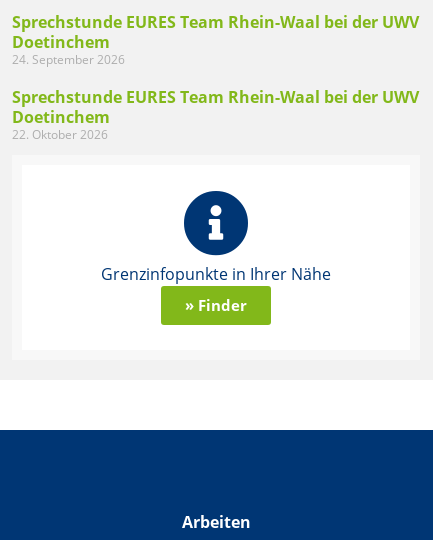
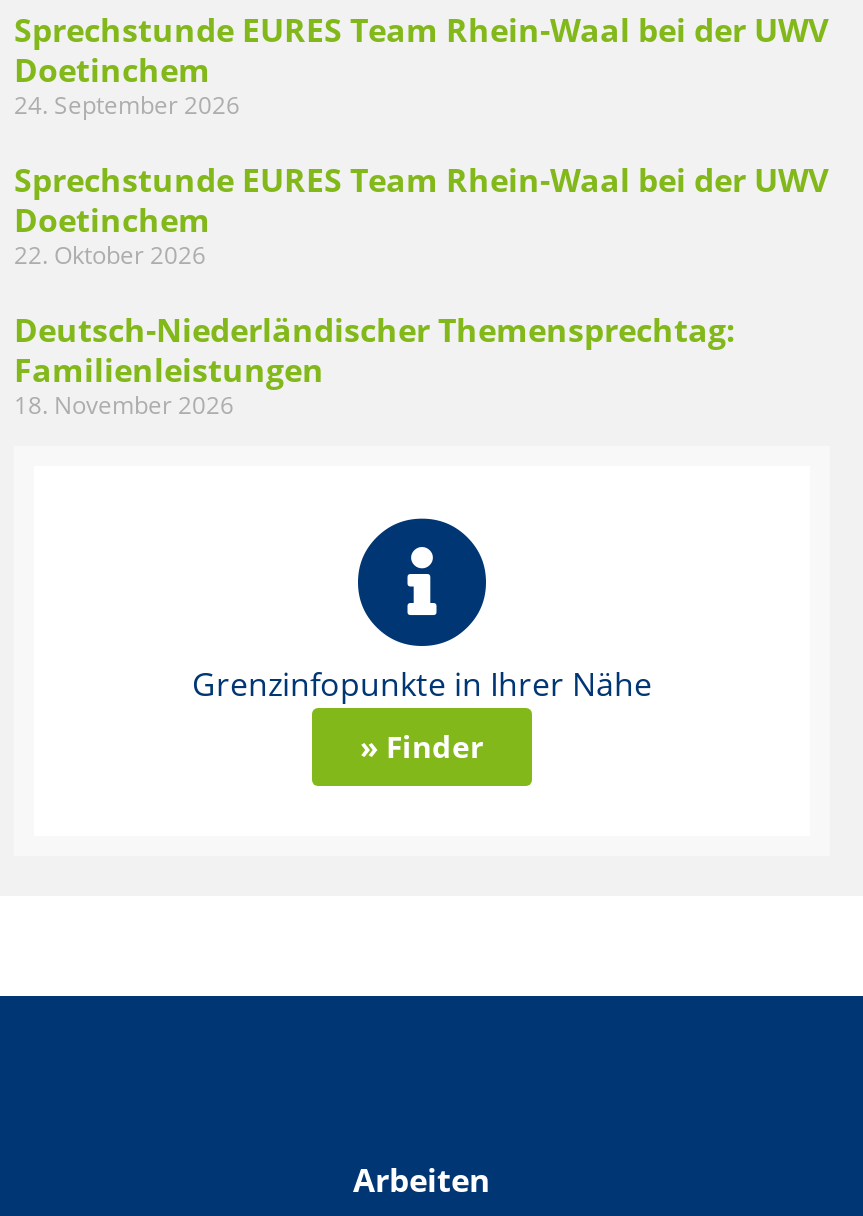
+ Deutsch-Niederländischer Themensprechtag:
+ Familienleistungen
+ 18. November 2026
